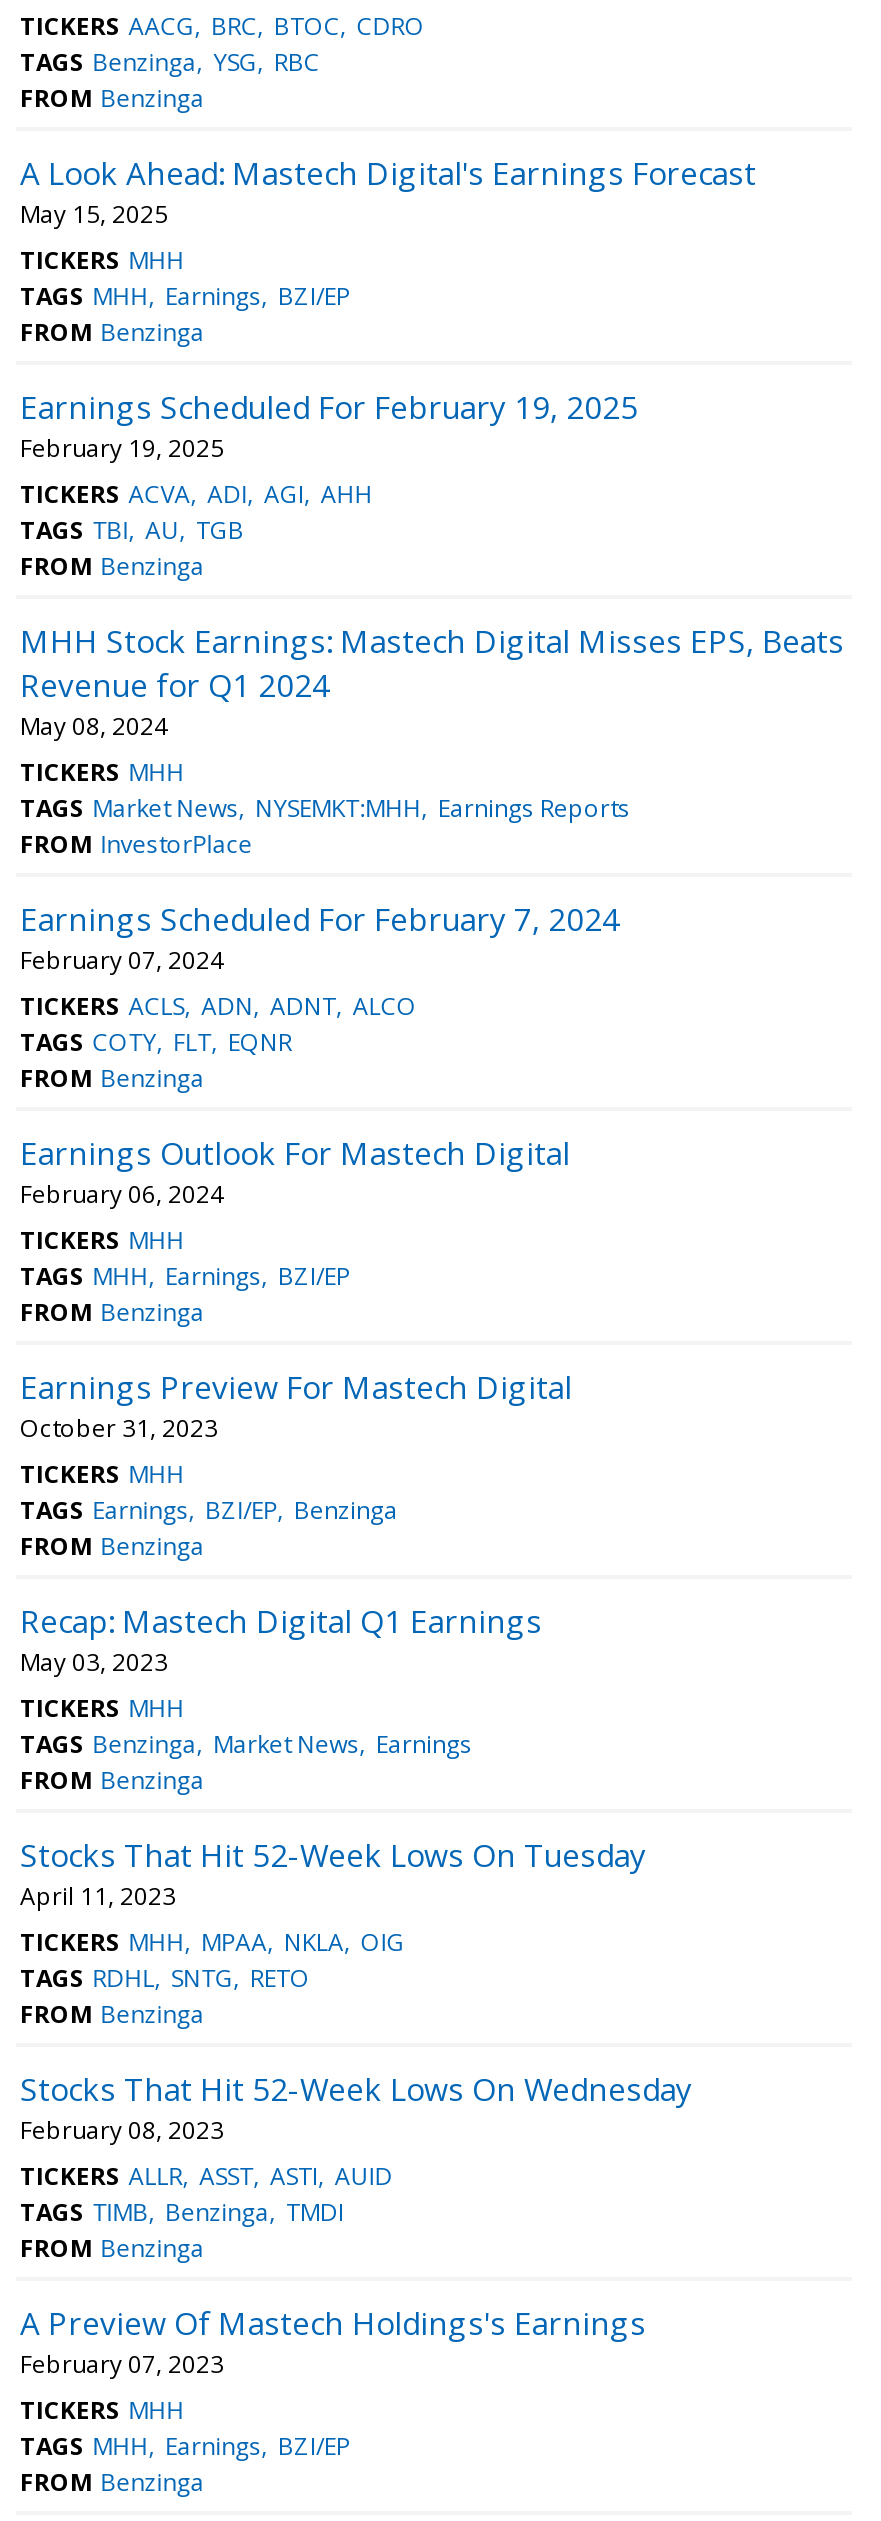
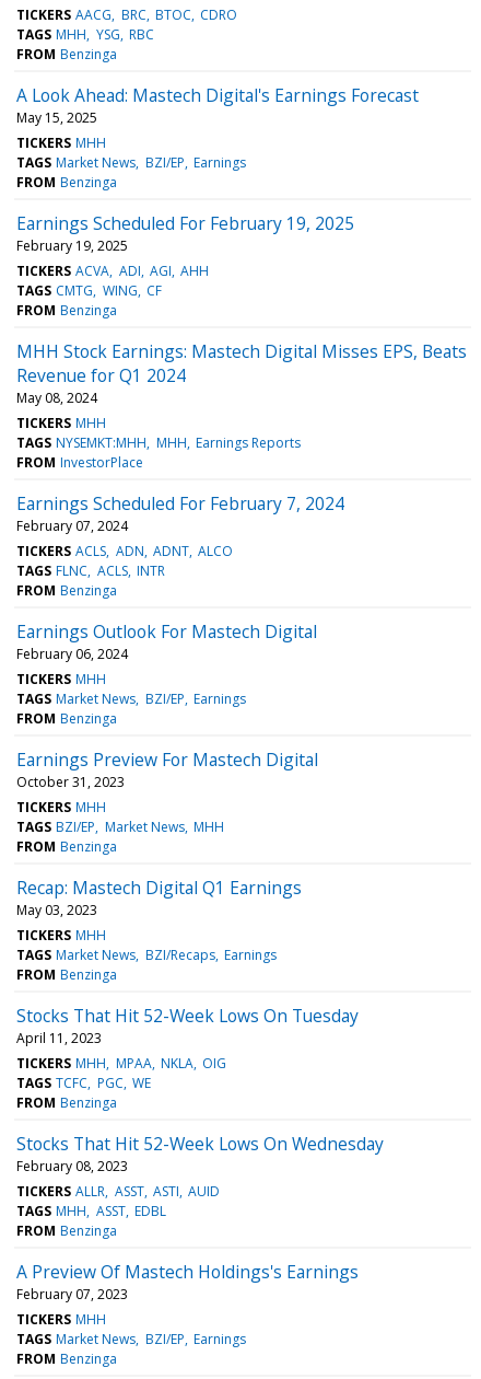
- TAGS Benzinga YSG RBC
+ TAGS MHH YSG RBC

- TAGS MHH Earnings BZI/EP
+ TAGS Market News BZI/EP Earnings

- TAGS TBI AU TGB
+ TAGS CMTG WING CF

- TAGS Market News NYSEMKT:MHH Earnings Reports
+ TAGS NYSEMKT:MHH MHH Earnings Reports

- TAGS COTY FLT EQNR
+ TAGS FLNC ACLS INTR

- TAGS MHH Earnings BZI/EP
+ TAGS Market News BZI/EP Earnings

- TAGS Earnings BZI/EP Benzinga
+ TAGS BZI/EP Market News MHH

- TAGS Benzinga Market News Earnings
+ TAGS Market News BZI/Recaps Earnings

- TAGS RDHL SNTG RETO
+ TAGS TCFC PGC WE

- TAGS TIMB Benzinga TMDI
+ TAGS MHH ASST EDBL

- TAGS MHH Earnings BZI/EP
+ TAGS Market News BZI/EP Earnings
